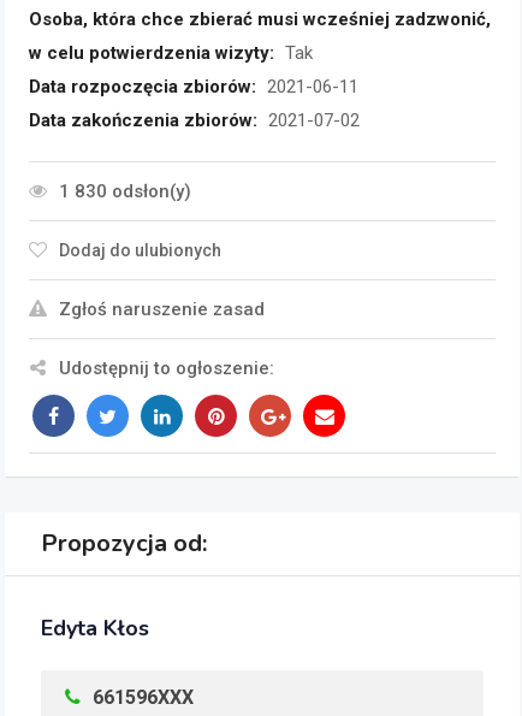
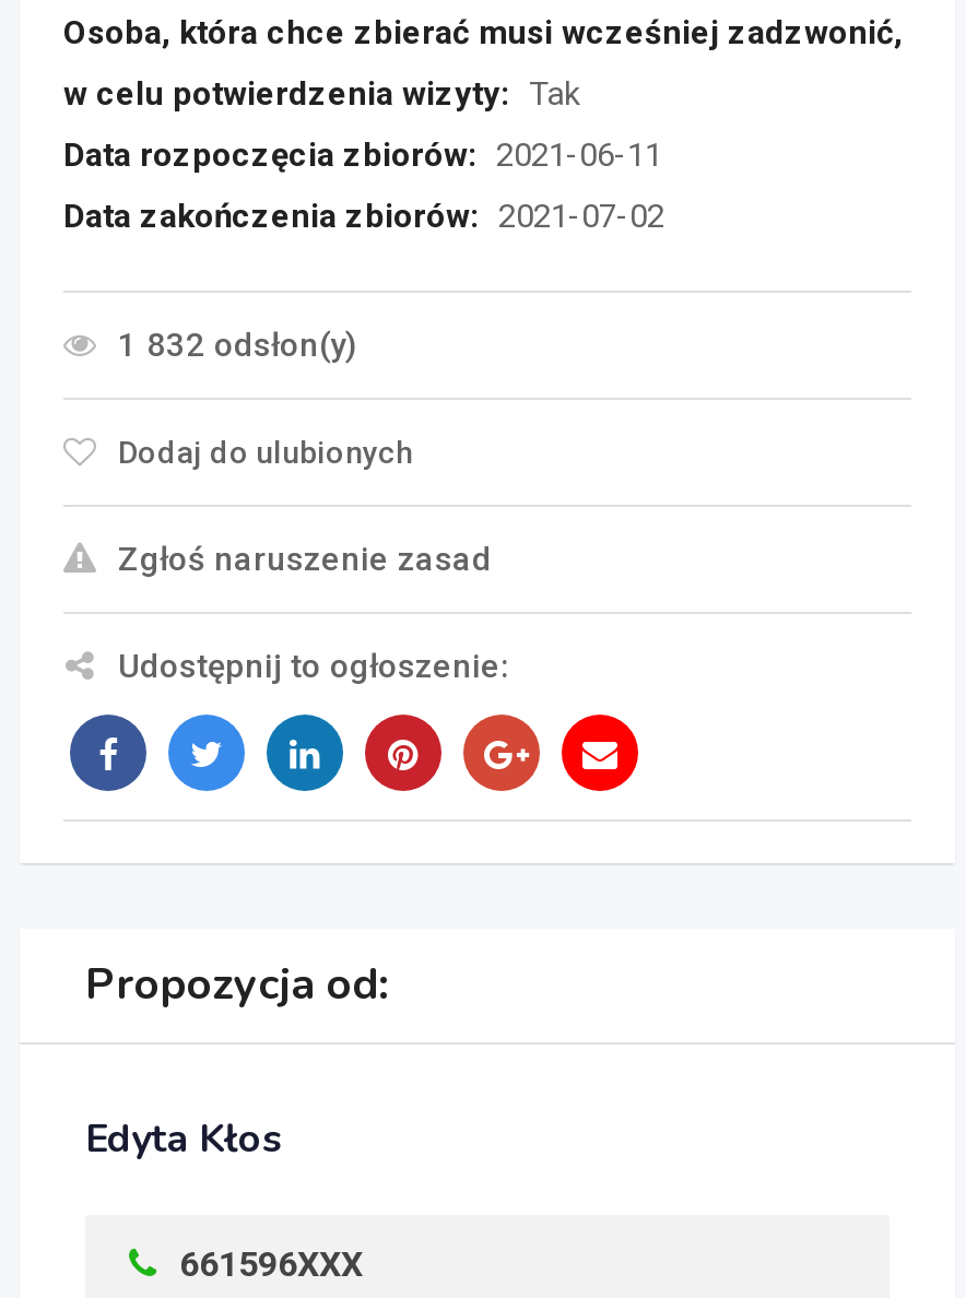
- 1 830 odsłon(y)
+ 1 832 odsłon(y)
